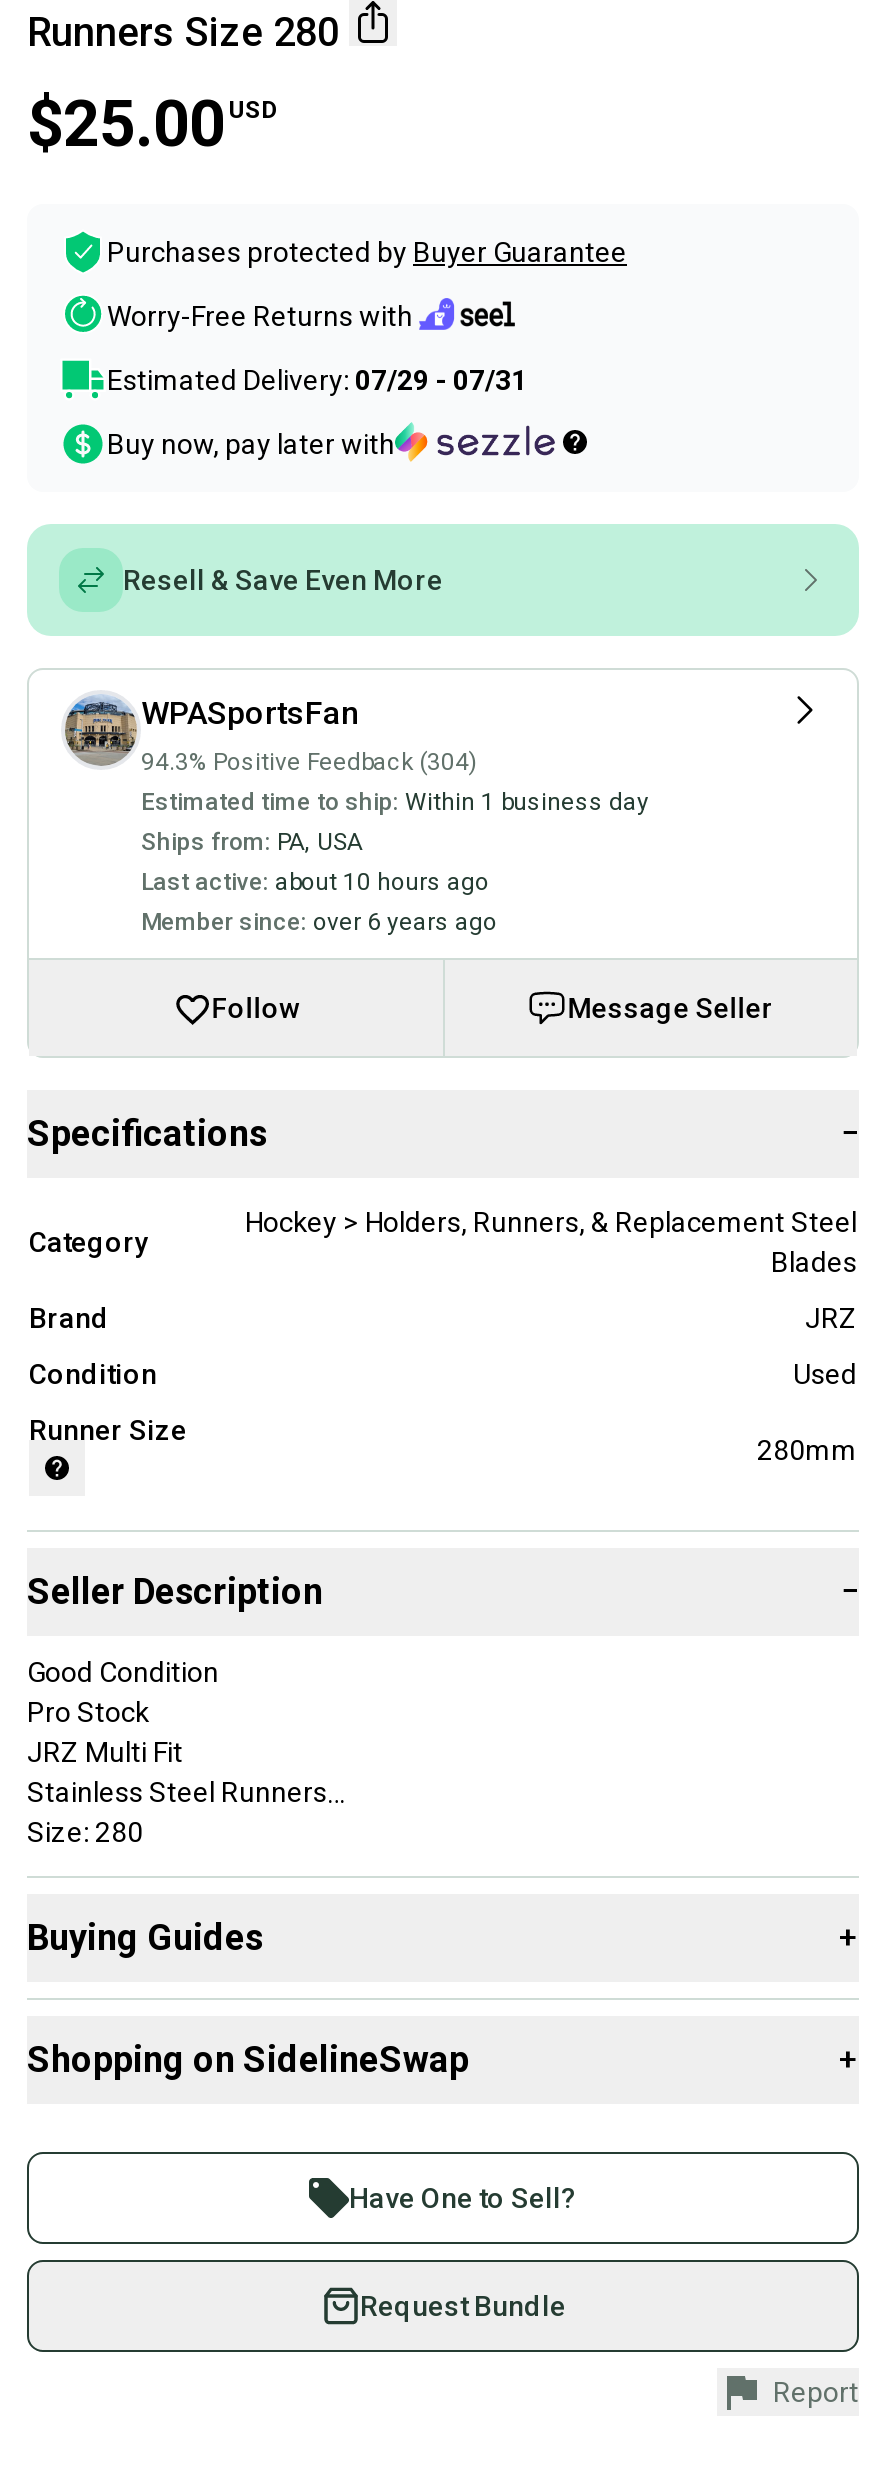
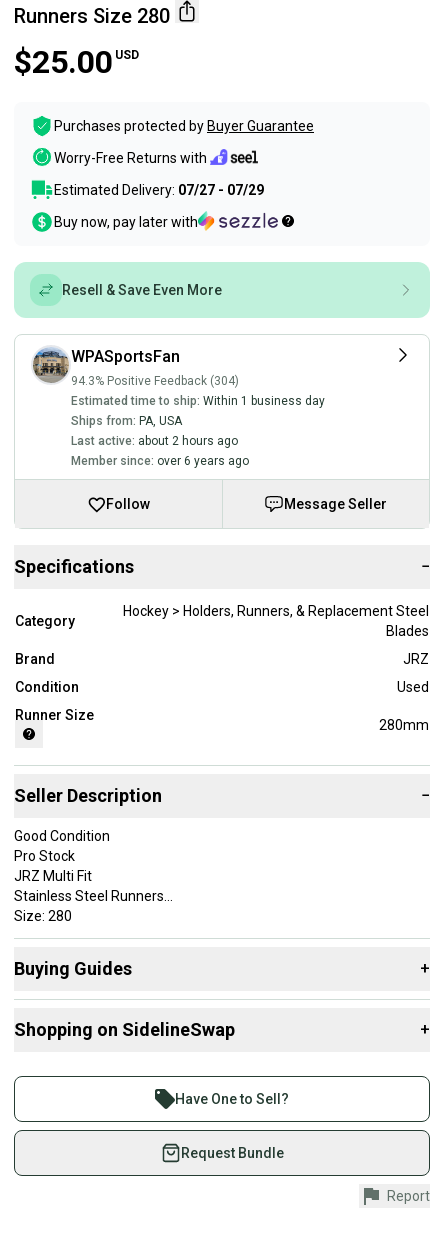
- Estimated Delivery: 07/29 - 07/31
+ Estimated Delivery: 07/27 - 07/29

- Last active: about 10 hours ago
+ Last active: about 2 hours ago
